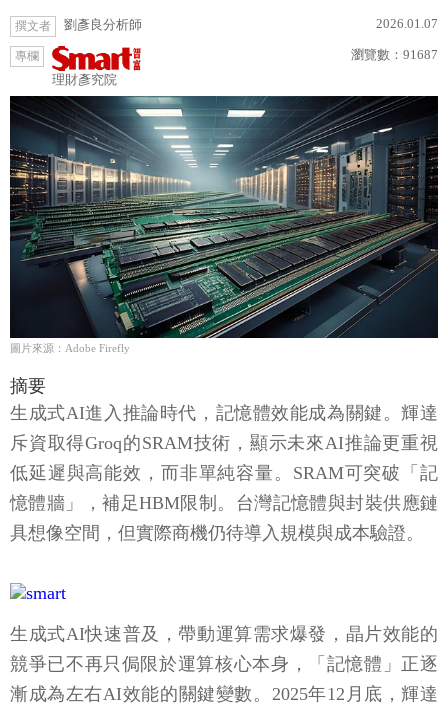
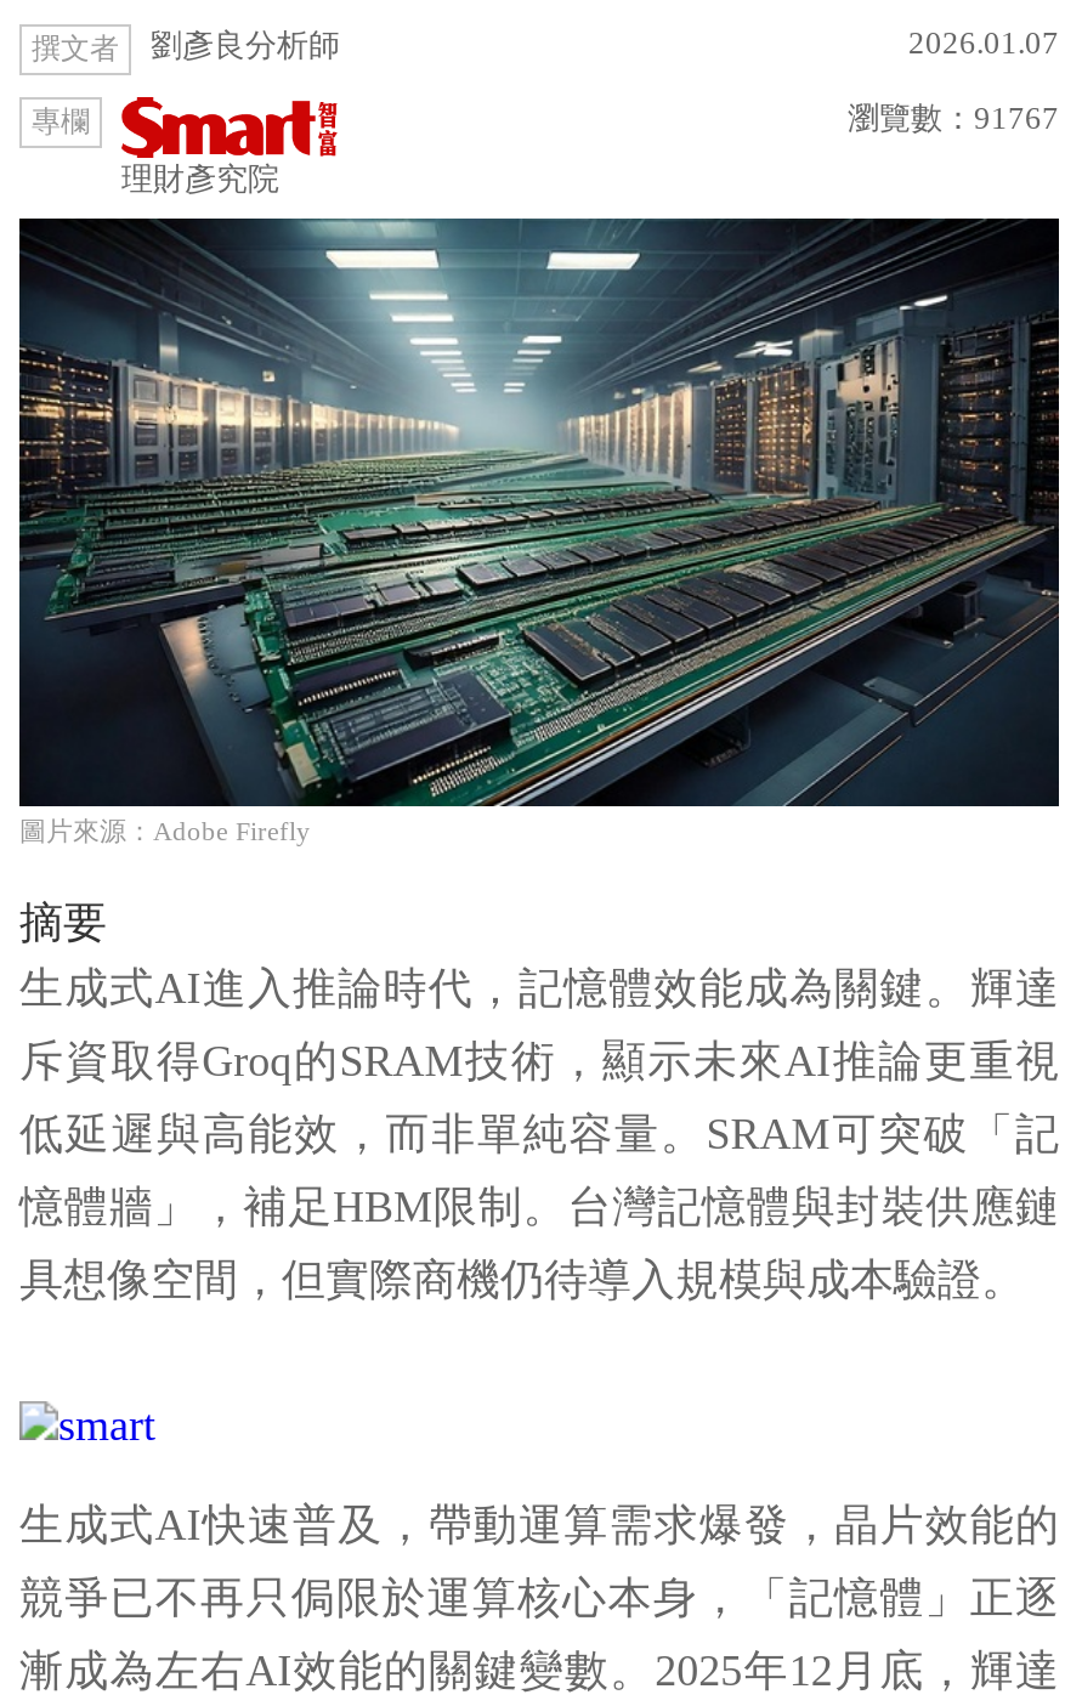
- 瀏覽數：91687
+ 瀏覽數：91767
